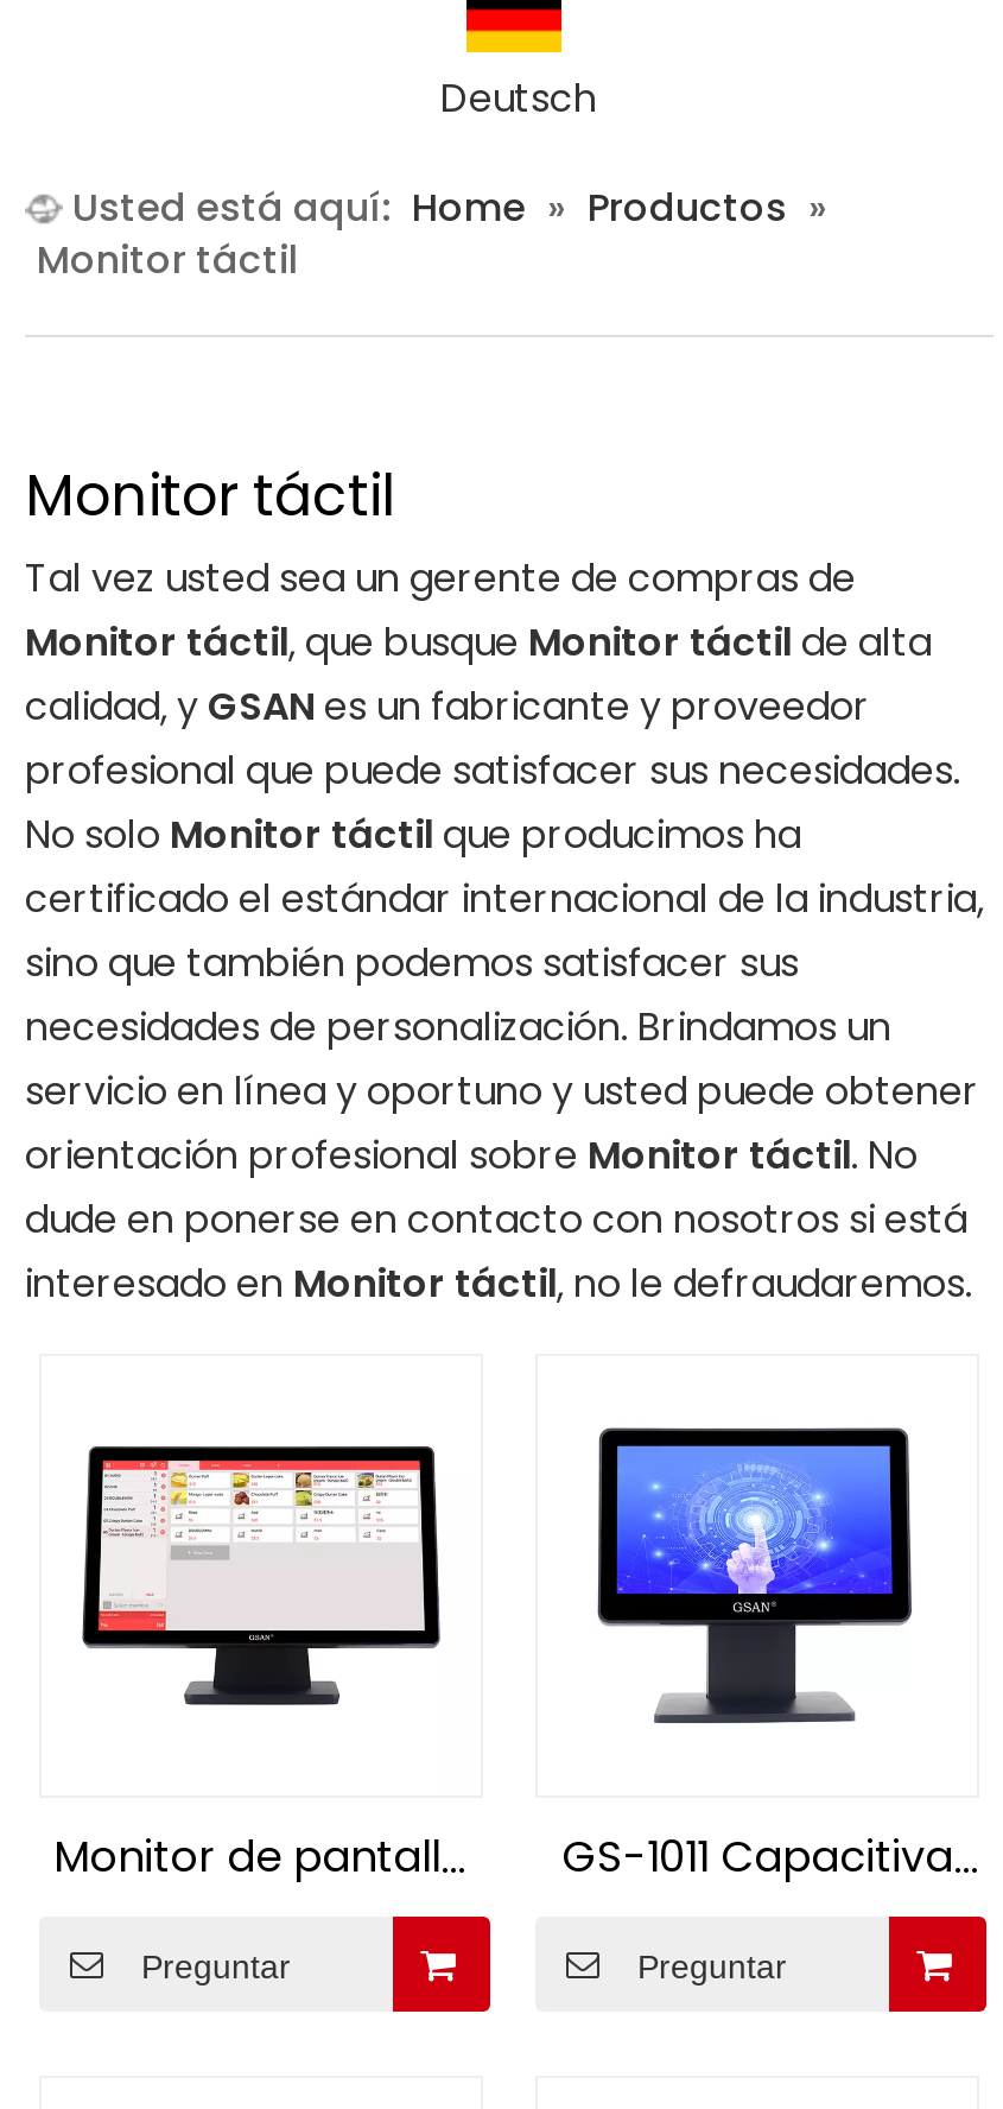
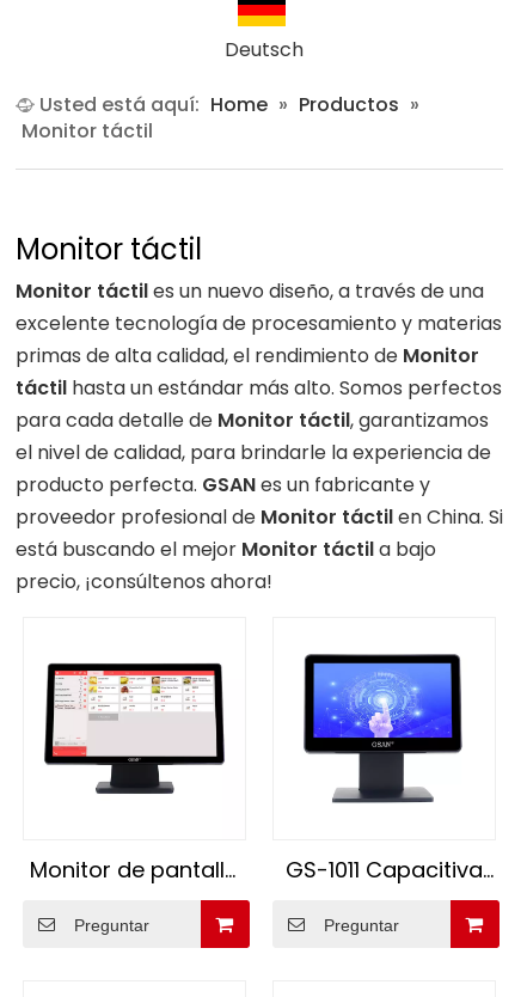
- Tal vez usted sea un gerente de compras de
- Monitor táctil, que busque Monitor táctil de alta
- calidad, y GSAN es un fabricante y proveedor
- profesional que puede satisfacer sus necesidades.
- No solo Monitor táctil que producimos ha
- certificado el estándar internacional de la industria,
- sino que también podemos satisfacer sus
- necesidades de personalización. Brindamos un
- servicio en línea y oportuno y usted puede obtener
- orientación profesional sobre Monitor táctil. No
- dude en ponerse en contacto con nosotros si está
- interesado en Monitor táctil, no le defraudaremos.
+ Monitor táctil es un nuevo diseño, a través de una
+ excelente tecnología de procesamiento y materias
+ primas de alta calidad, el rendimiento de Monitor
+ táctil hasta un estándar más alto. Somos perfectos
+ para cada detalle de Monitor táctil, garantizamos
+ el nivel de calidad, para brindarle la experiencia de
+ producto perfecta. GSAN es un fabricante y
+ proveedor profesional de Monitor táctil en China. Si
+ está buscando el mejor Monitor táctil a bajo
+ precio, ¡consúltenos ahora!
